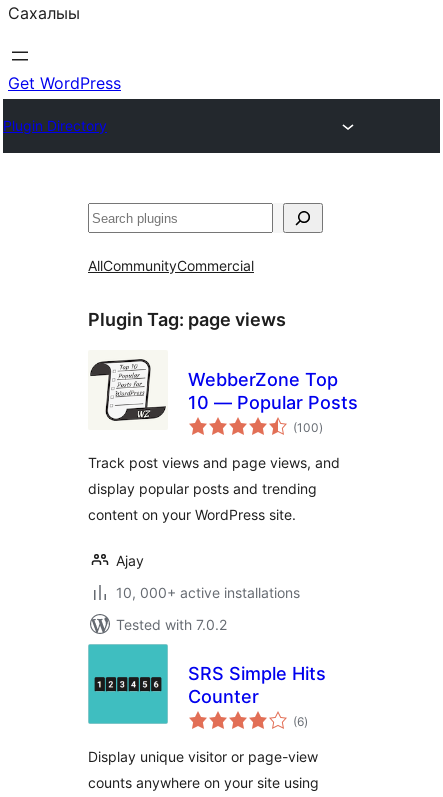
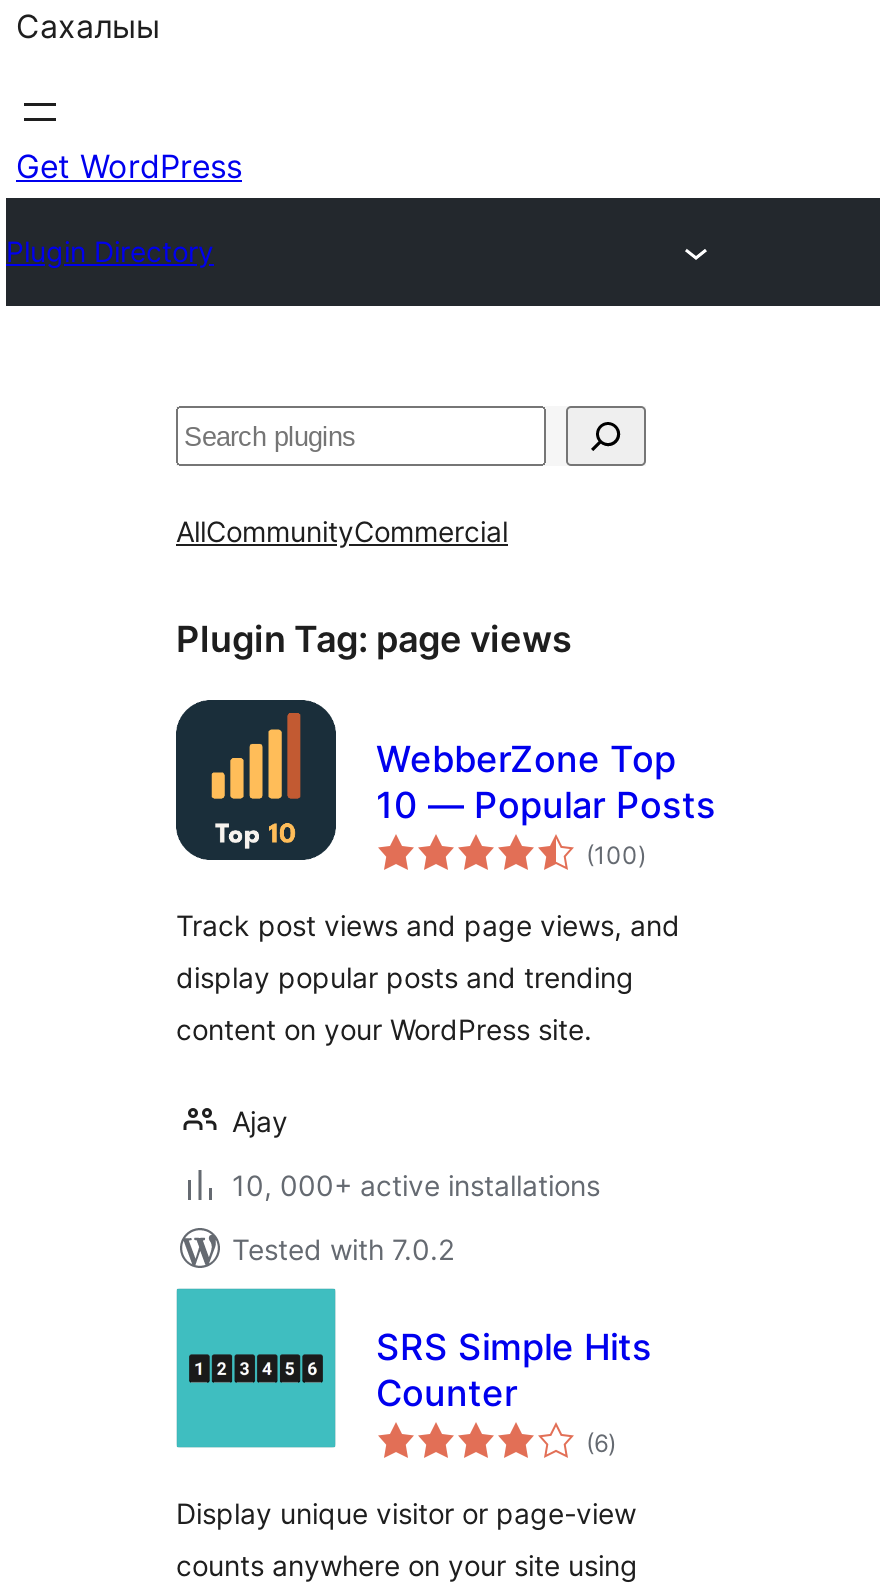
- [image]
+ [image]
